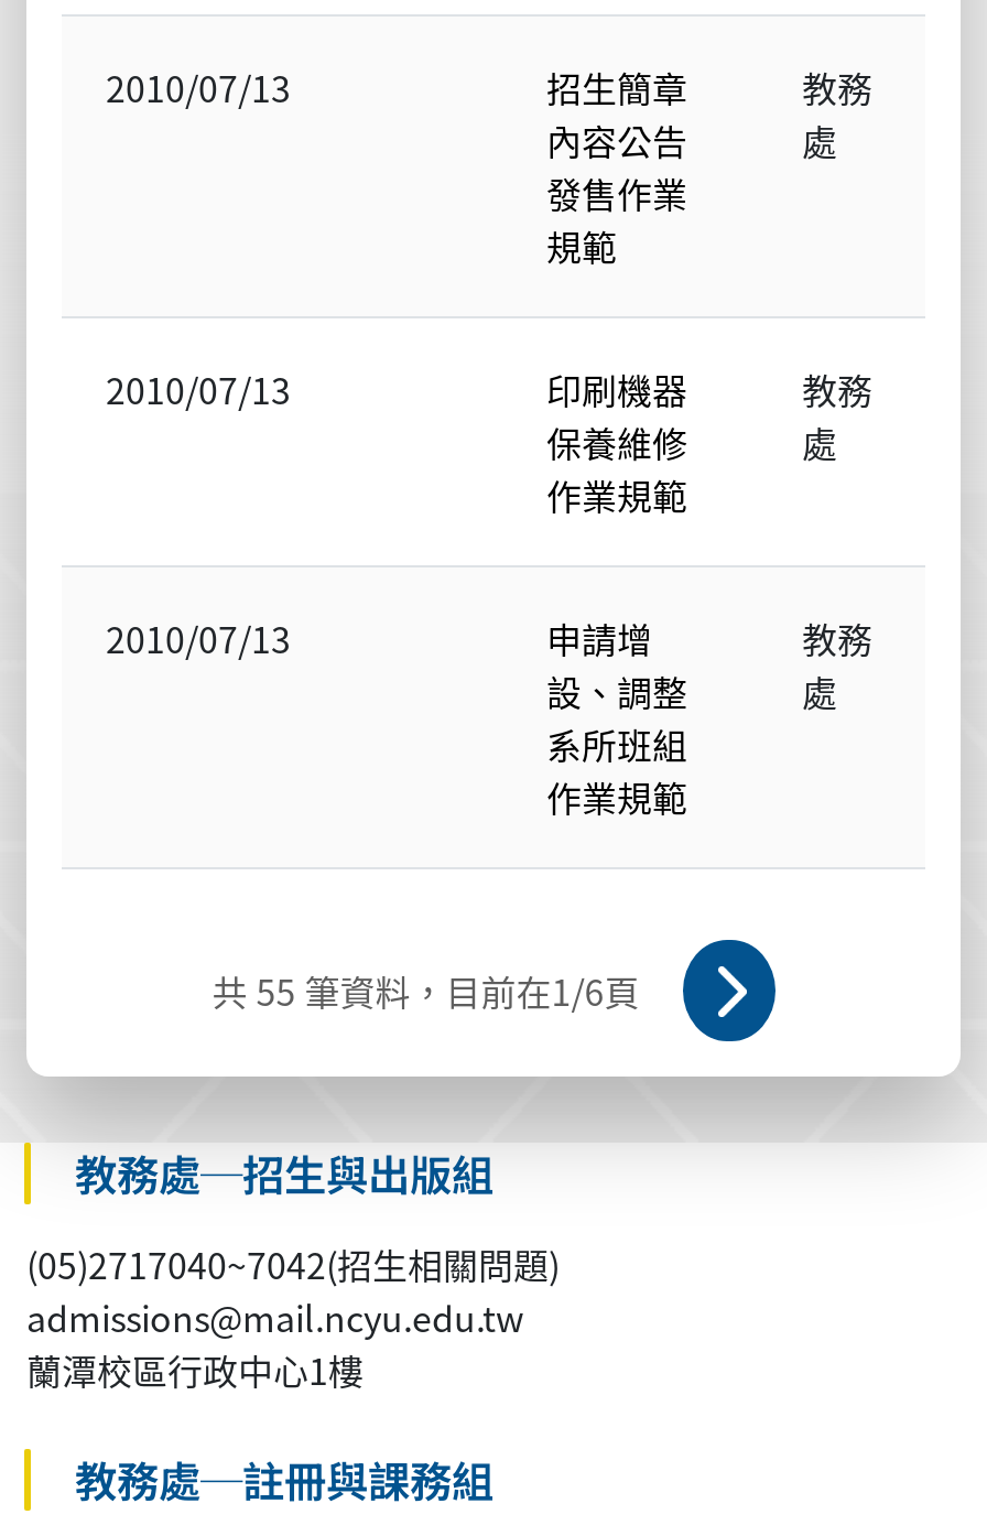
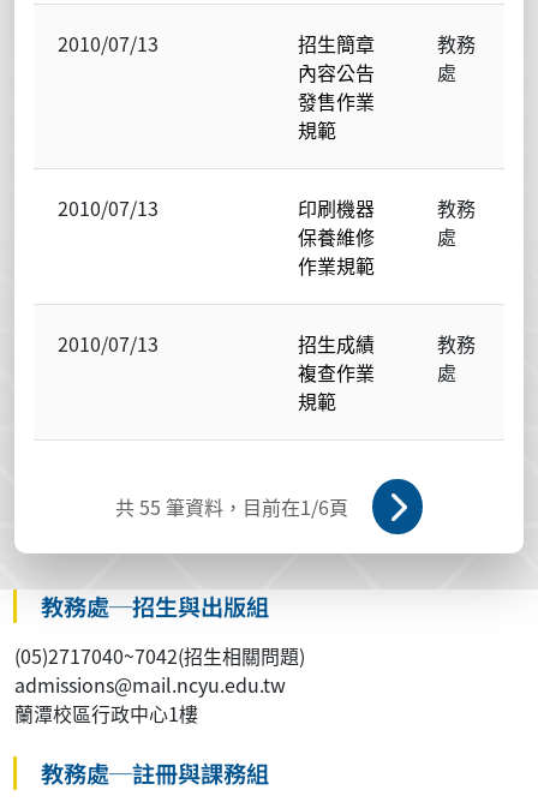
- 申請增
- 設、調整
- 系所班組
- 作業規範
+ 招生成績
+ 複查作業
+ 規範
